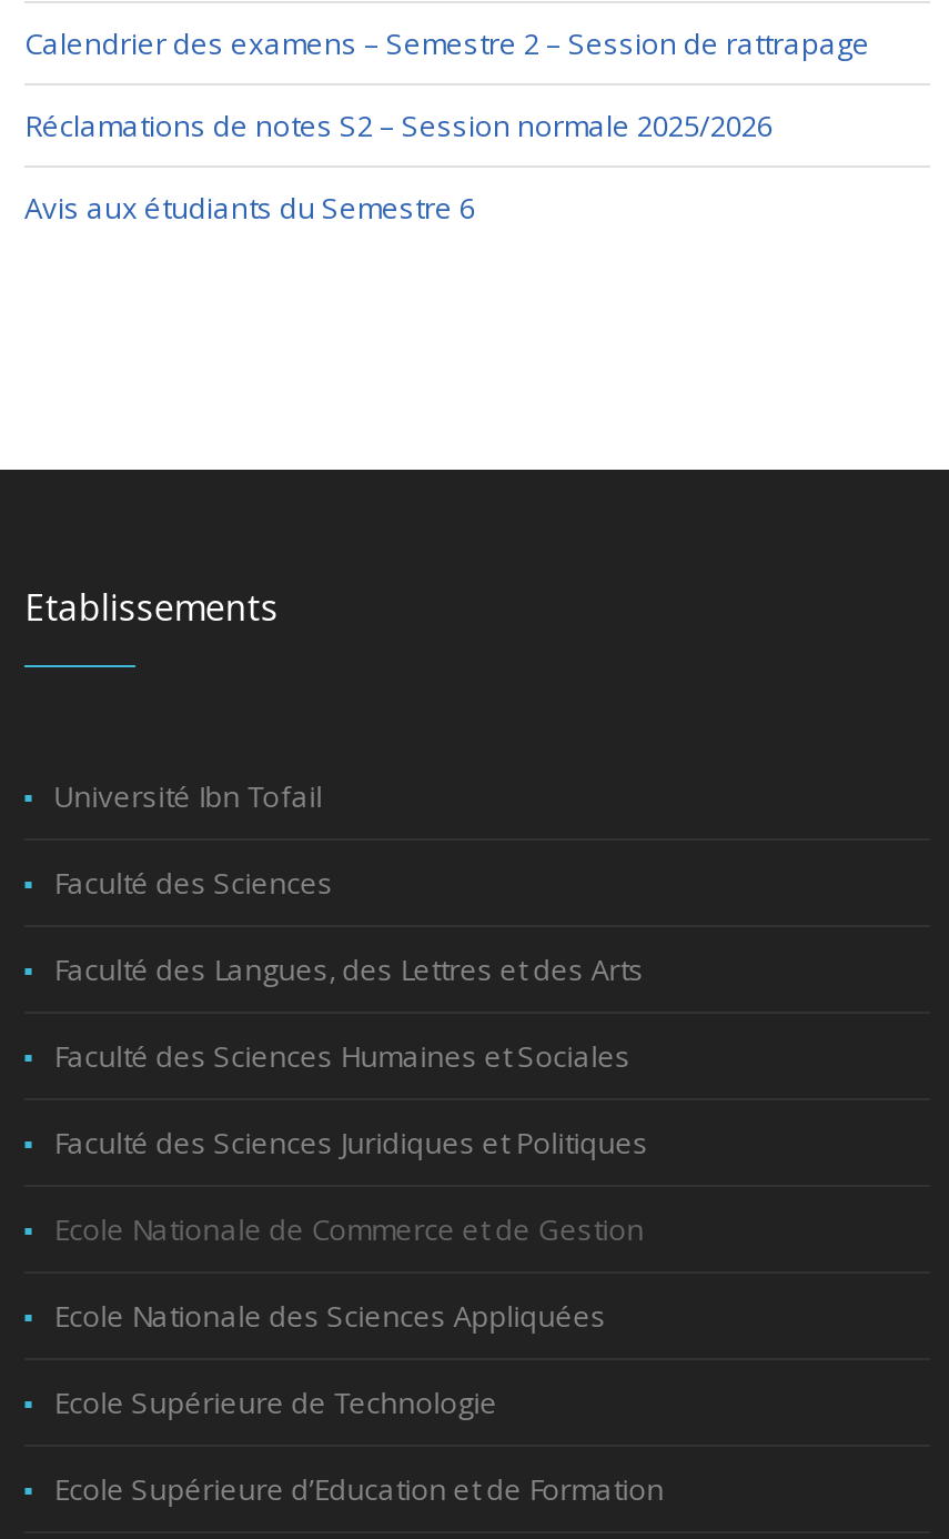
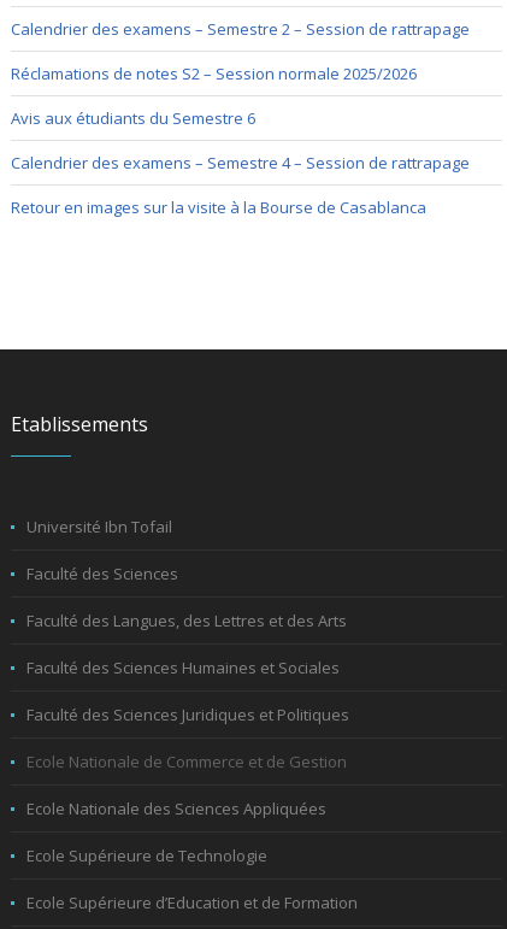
+ Calendrier des examens – Semestre 4 – Session de rattrapage
+ Retour en images sur la visite à la Bourse de Casablanca
